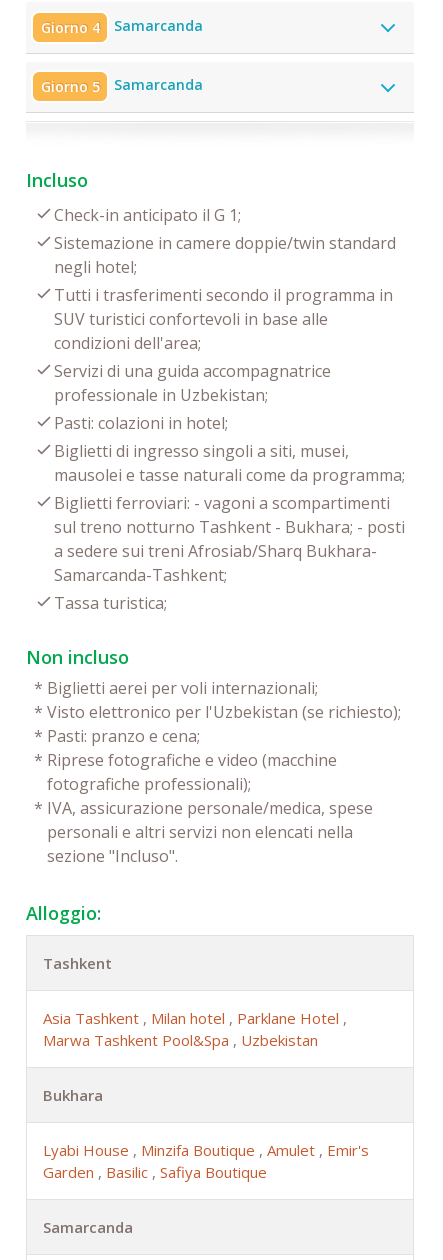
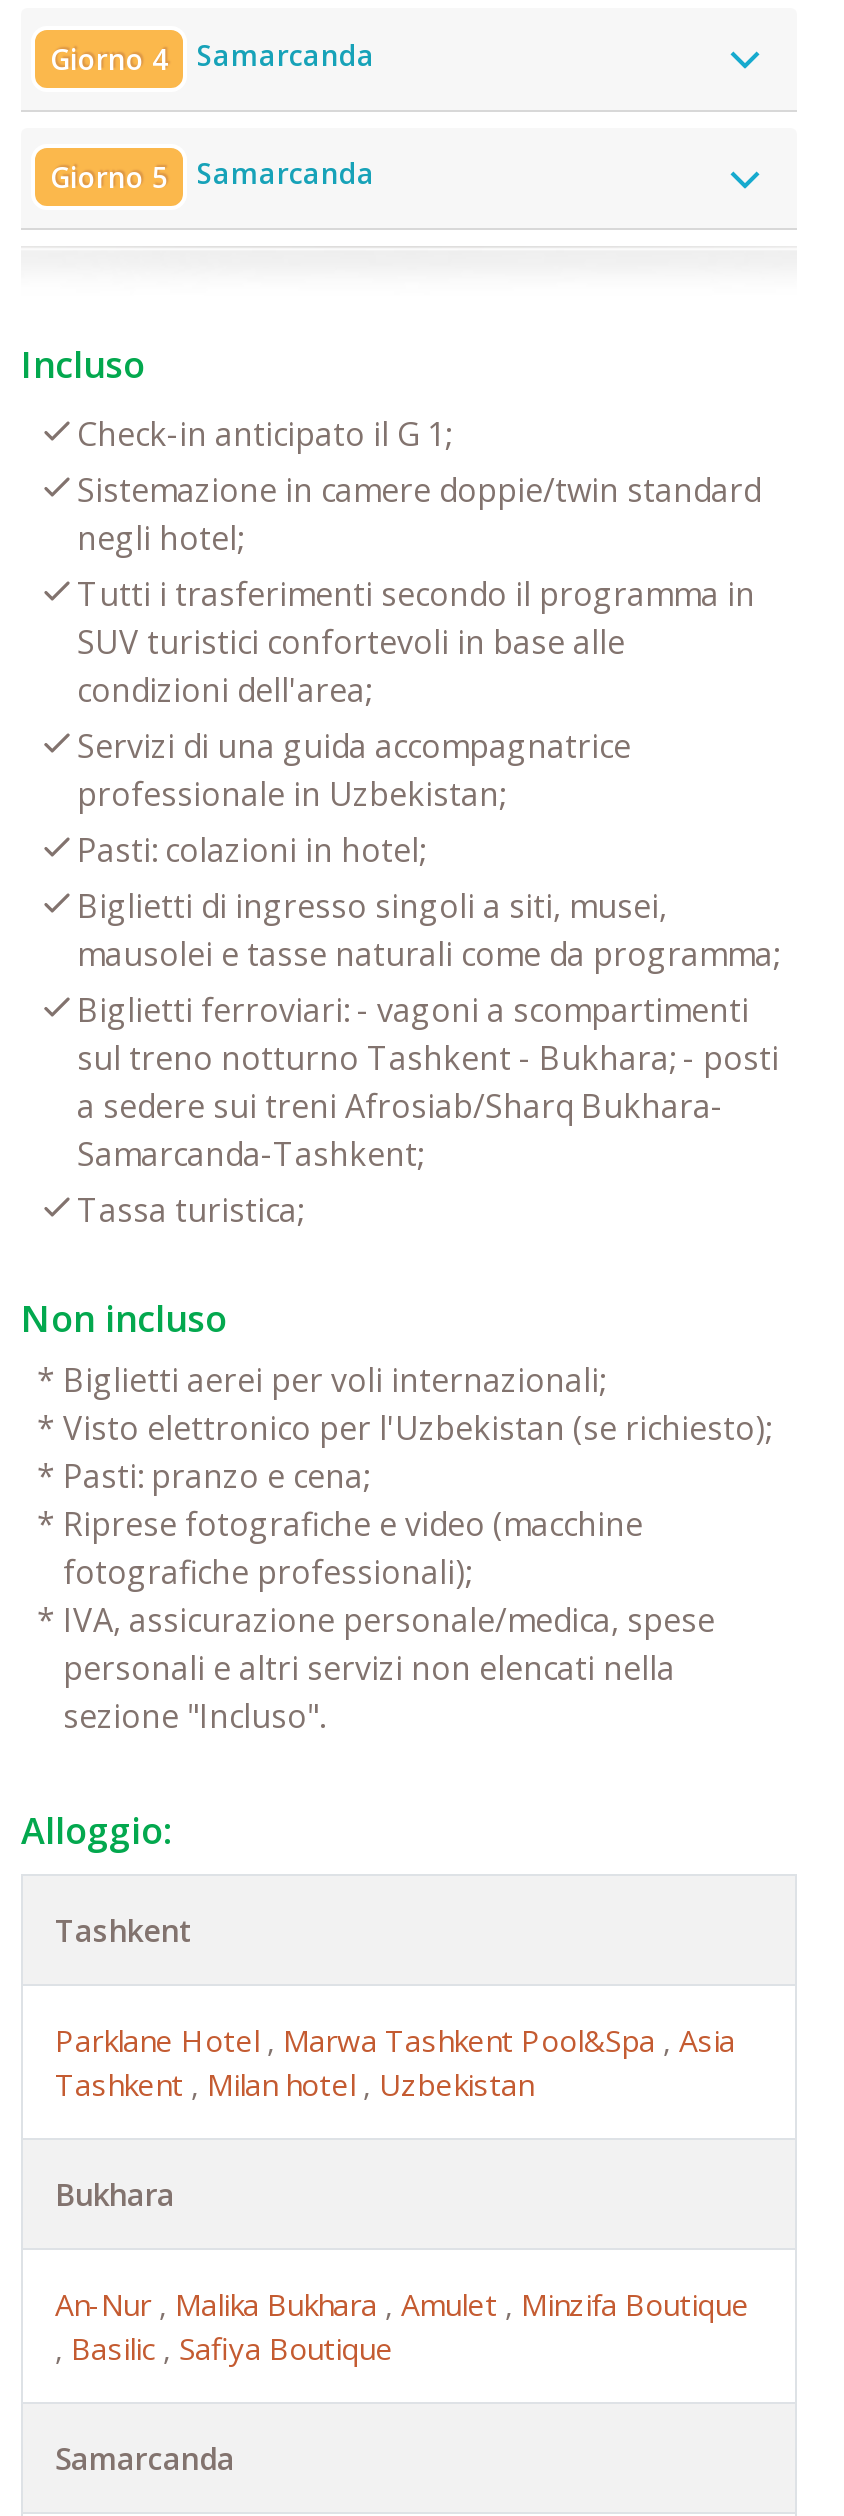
- Asia Tashkent, Milan hotel, Parklane Hotel,
- Marwa Tashkent Pool&Spa, Uzbekistan
+ Parklane Hotel, Marwa Tashkent Pool&Spa, Asia
+ Tashkent, Milan hotel, Uzbekistan

- Lyabi House, Minzifa Boutique, Amulet, Emir's
- Garden, Basilic, Safiya Boutique
+ An-Nur, Malika Bukhara, Amulet, Minzifa Boutique
+ , Basilic, Safiya Boutique
